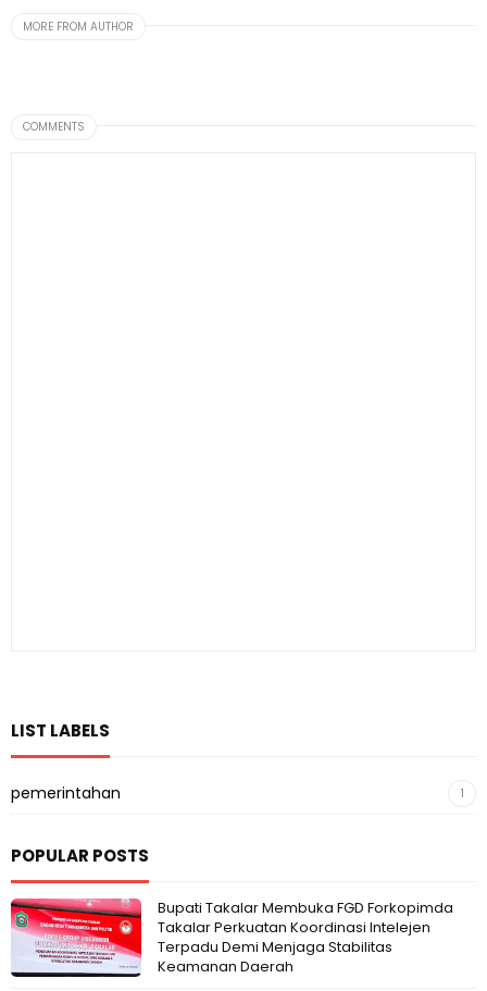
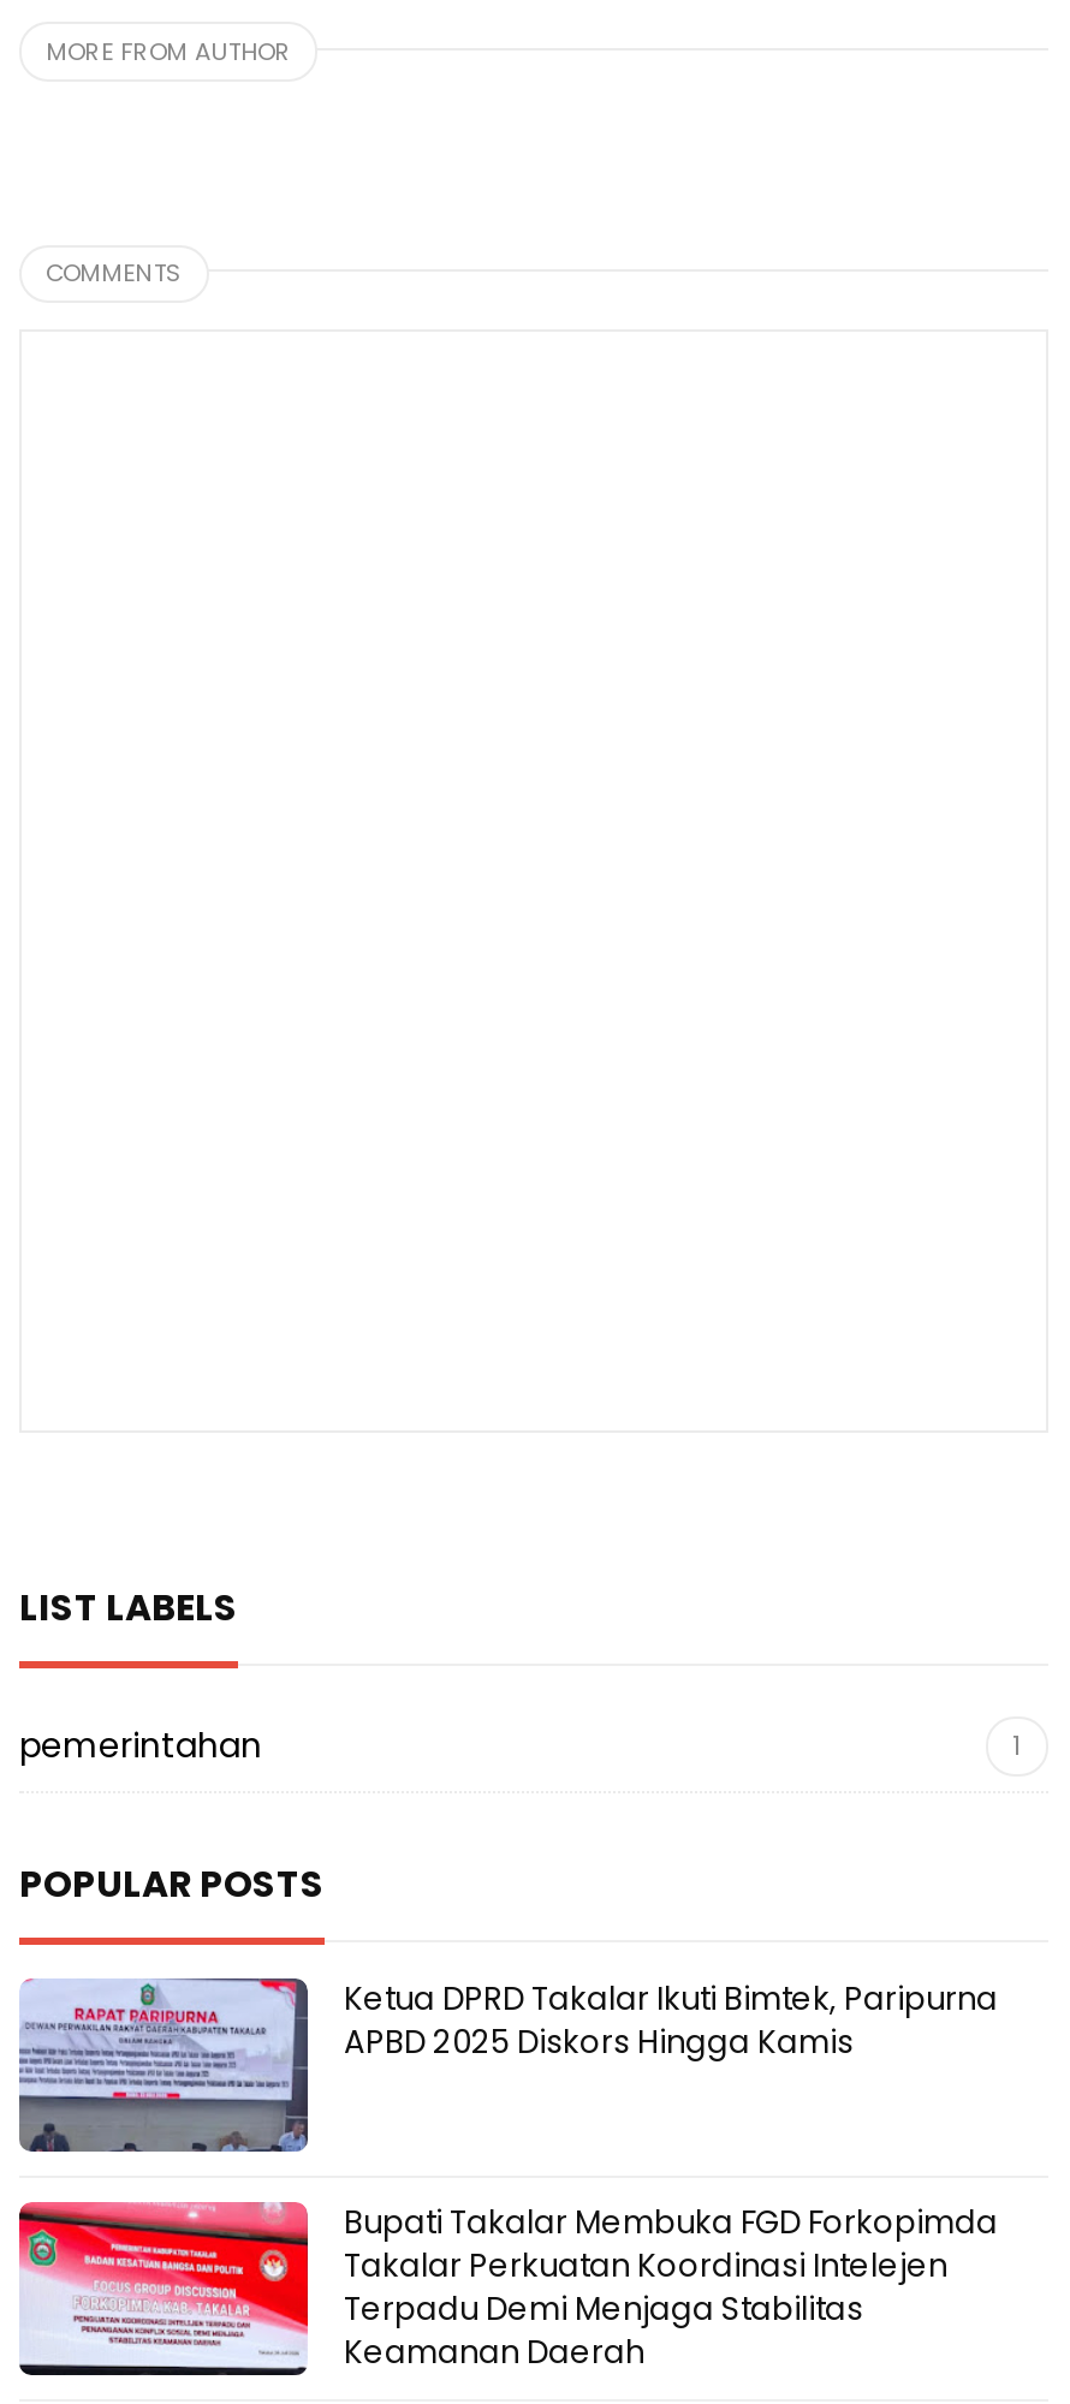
+ [image]
+ Ketua DPRD Takalar Ikuti Bimtek, Paripurna
+ APBD 2025 Diskors Hingga Kamis
